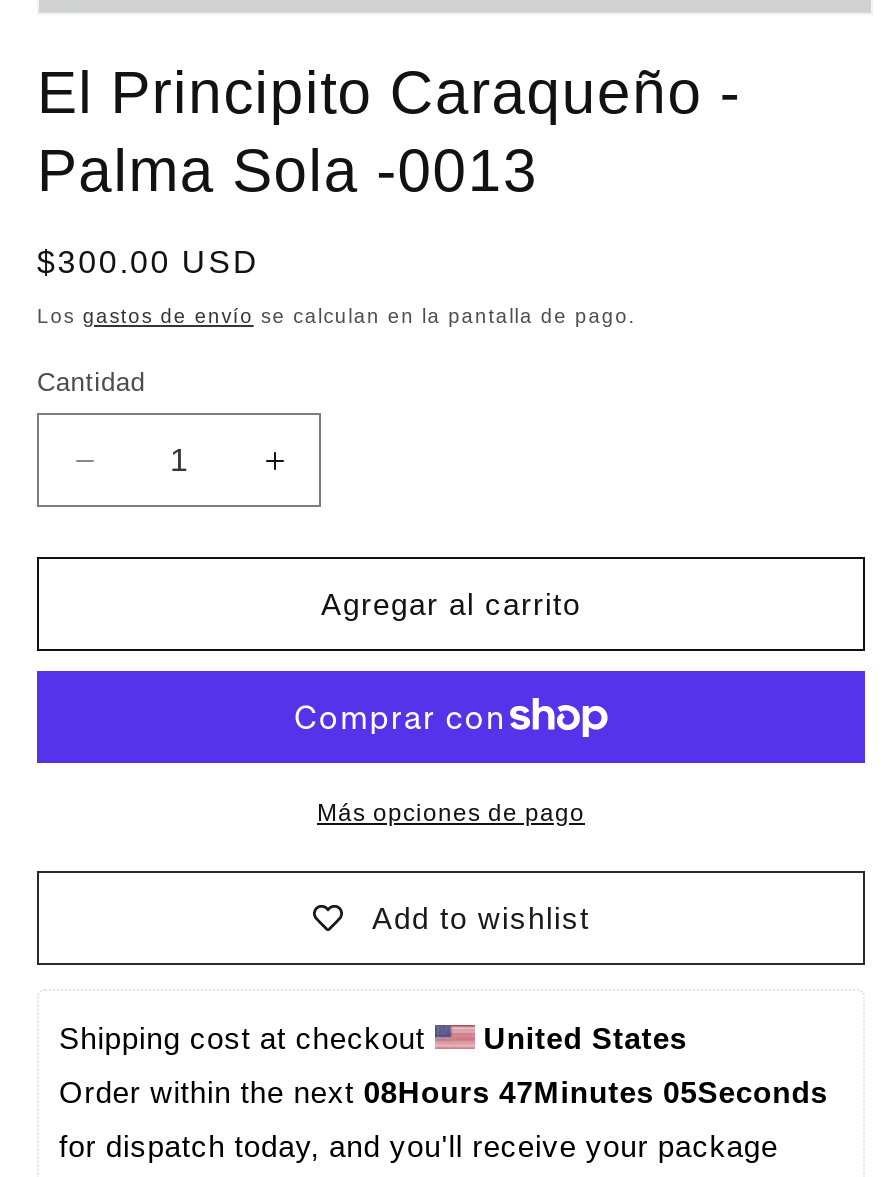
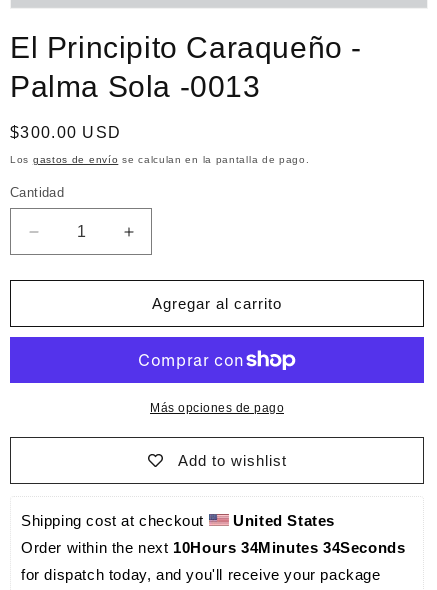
- Order within the next 08Hours 47Minutes 05Seconds
+ Order within the next 10Hours 34Minutes 34Seconds
